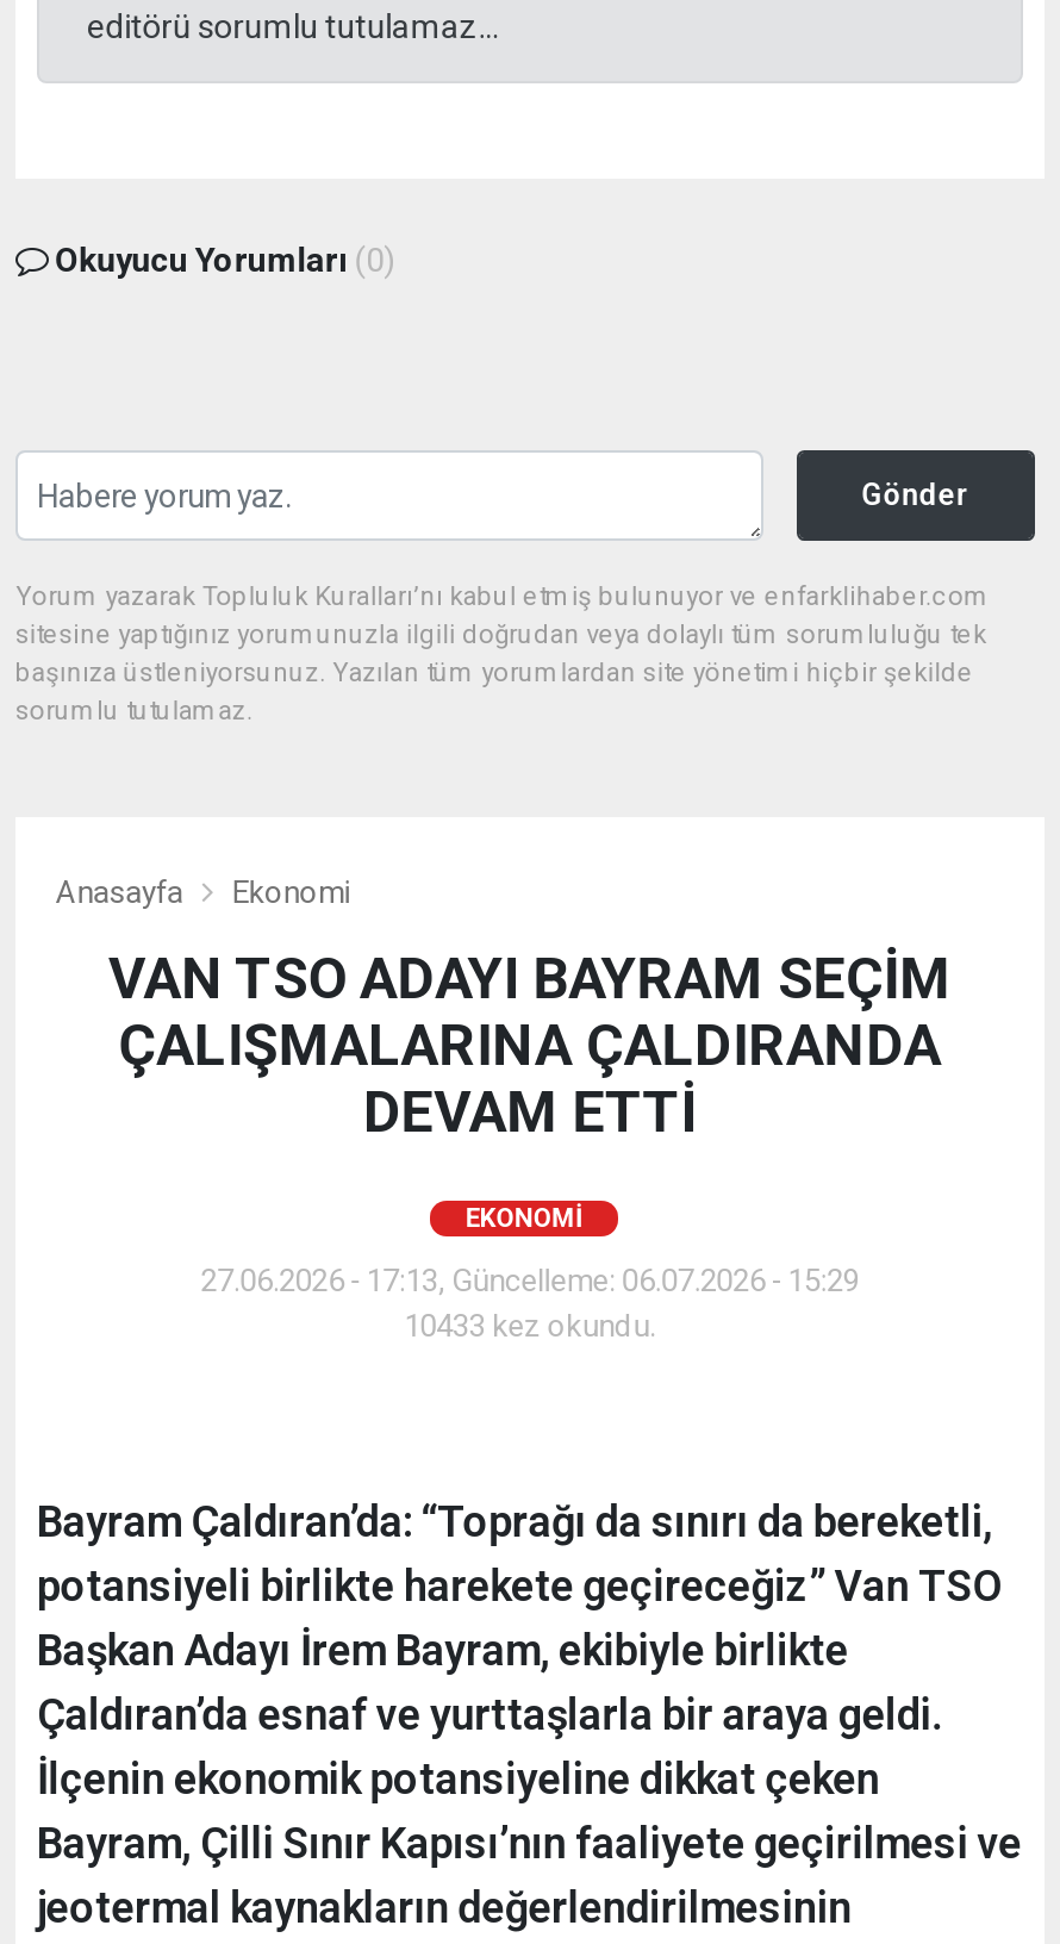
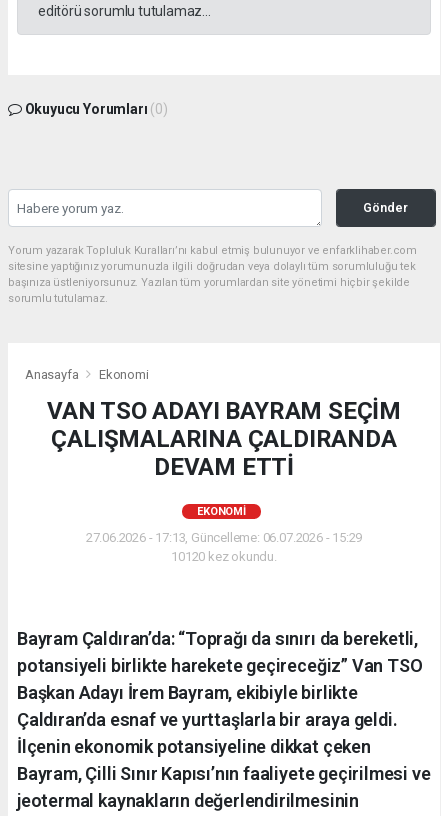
- 10433 kez okundu.
+ 10120 kez okundu.
